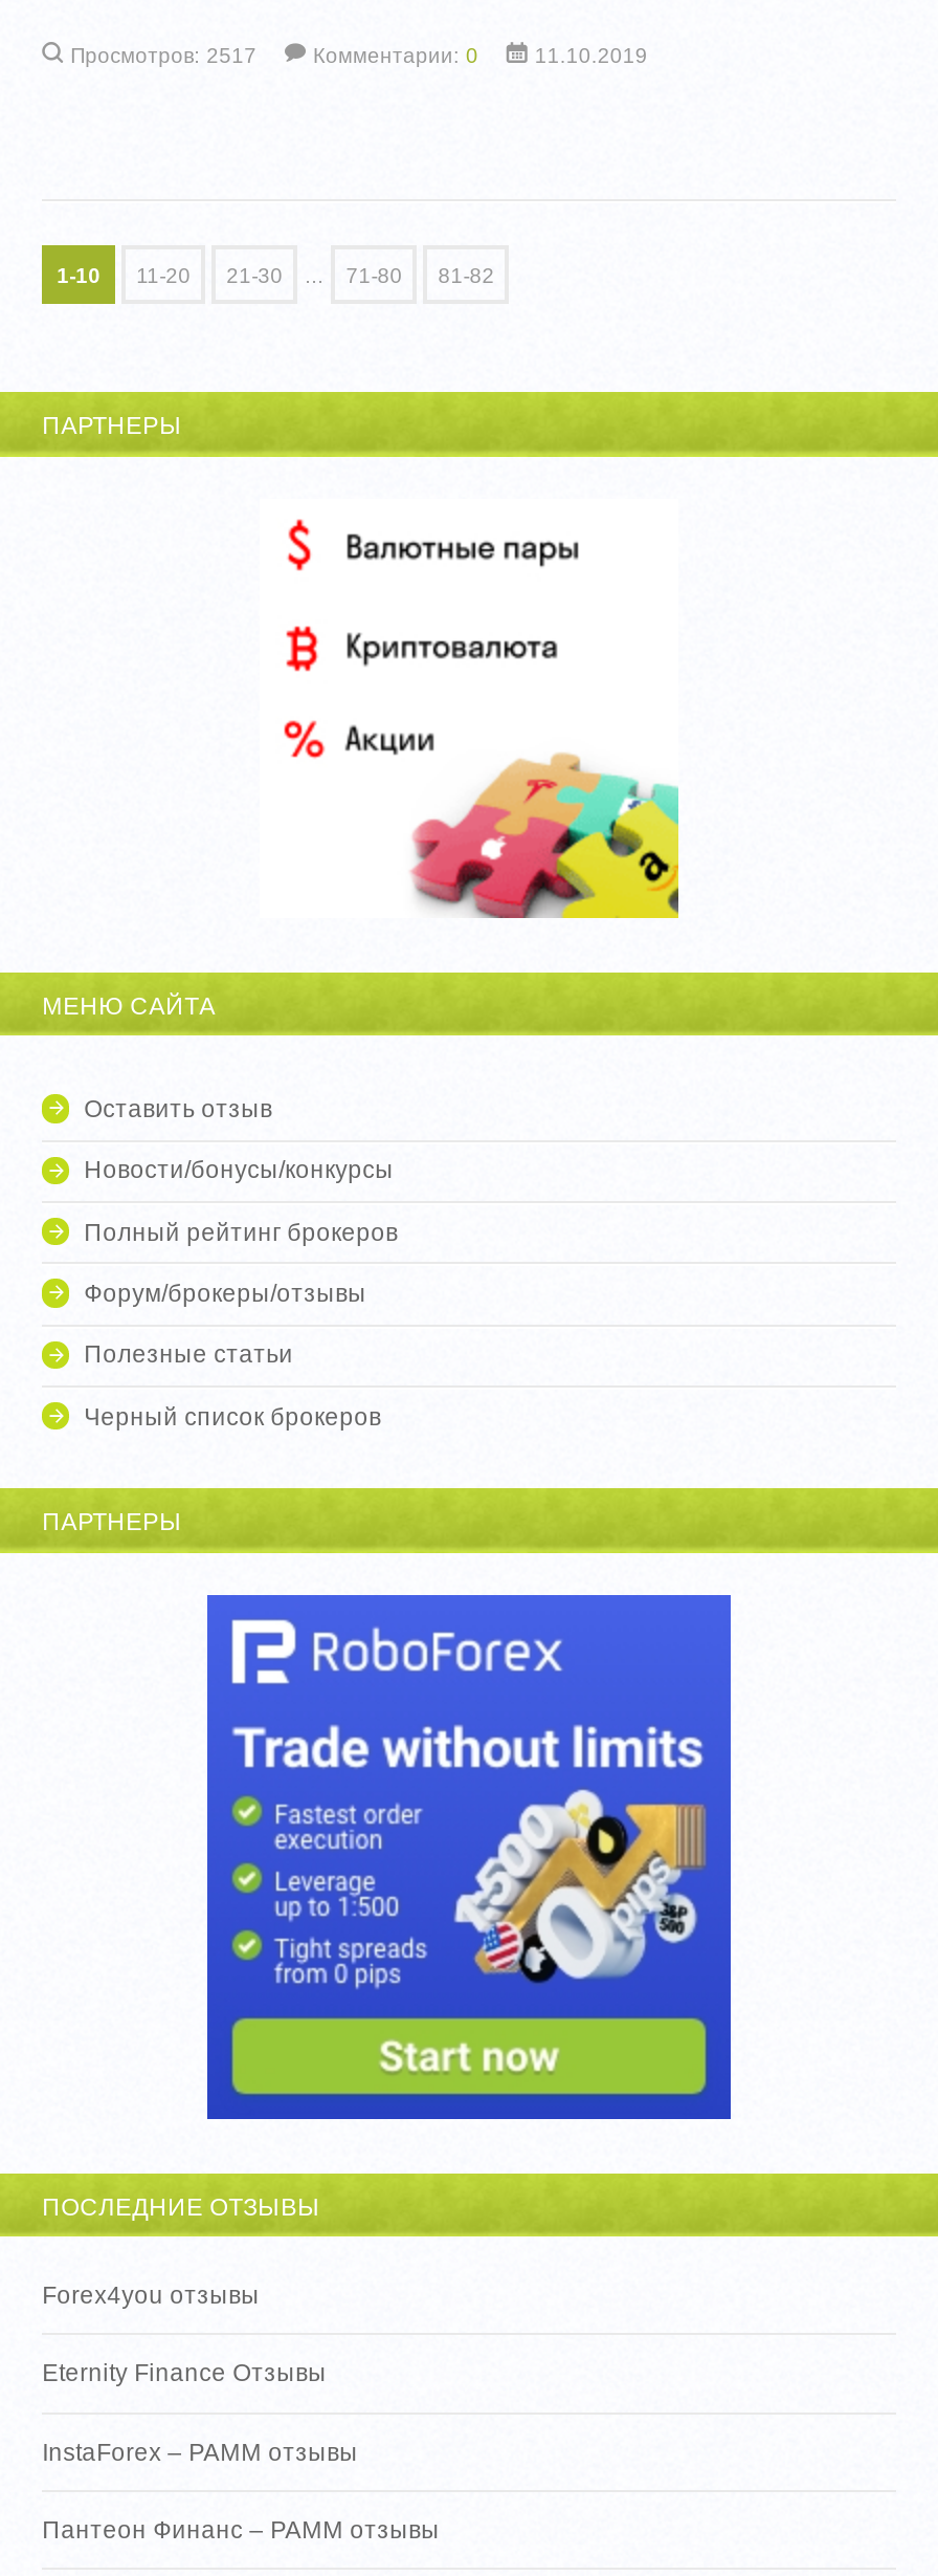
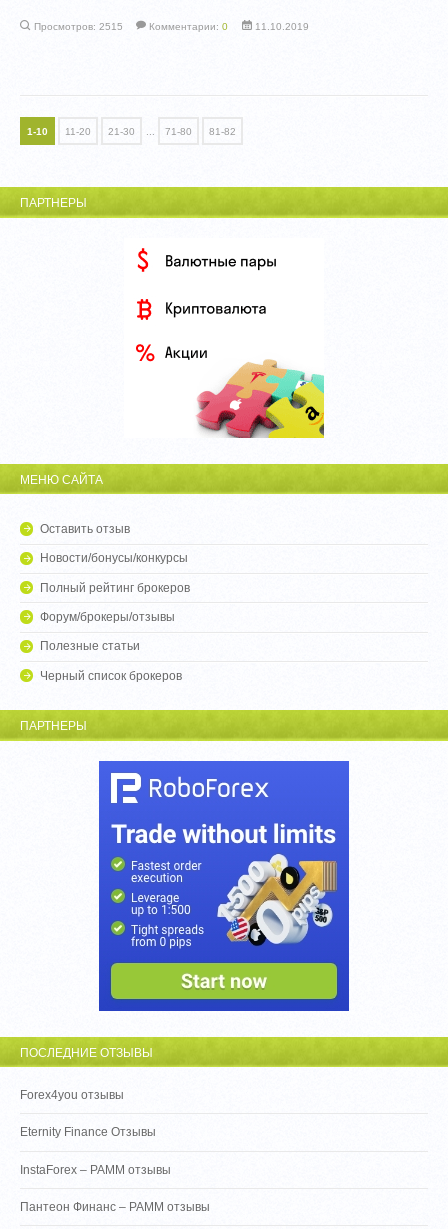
- Просмотров: 2517
+ Просмотров: 2515
